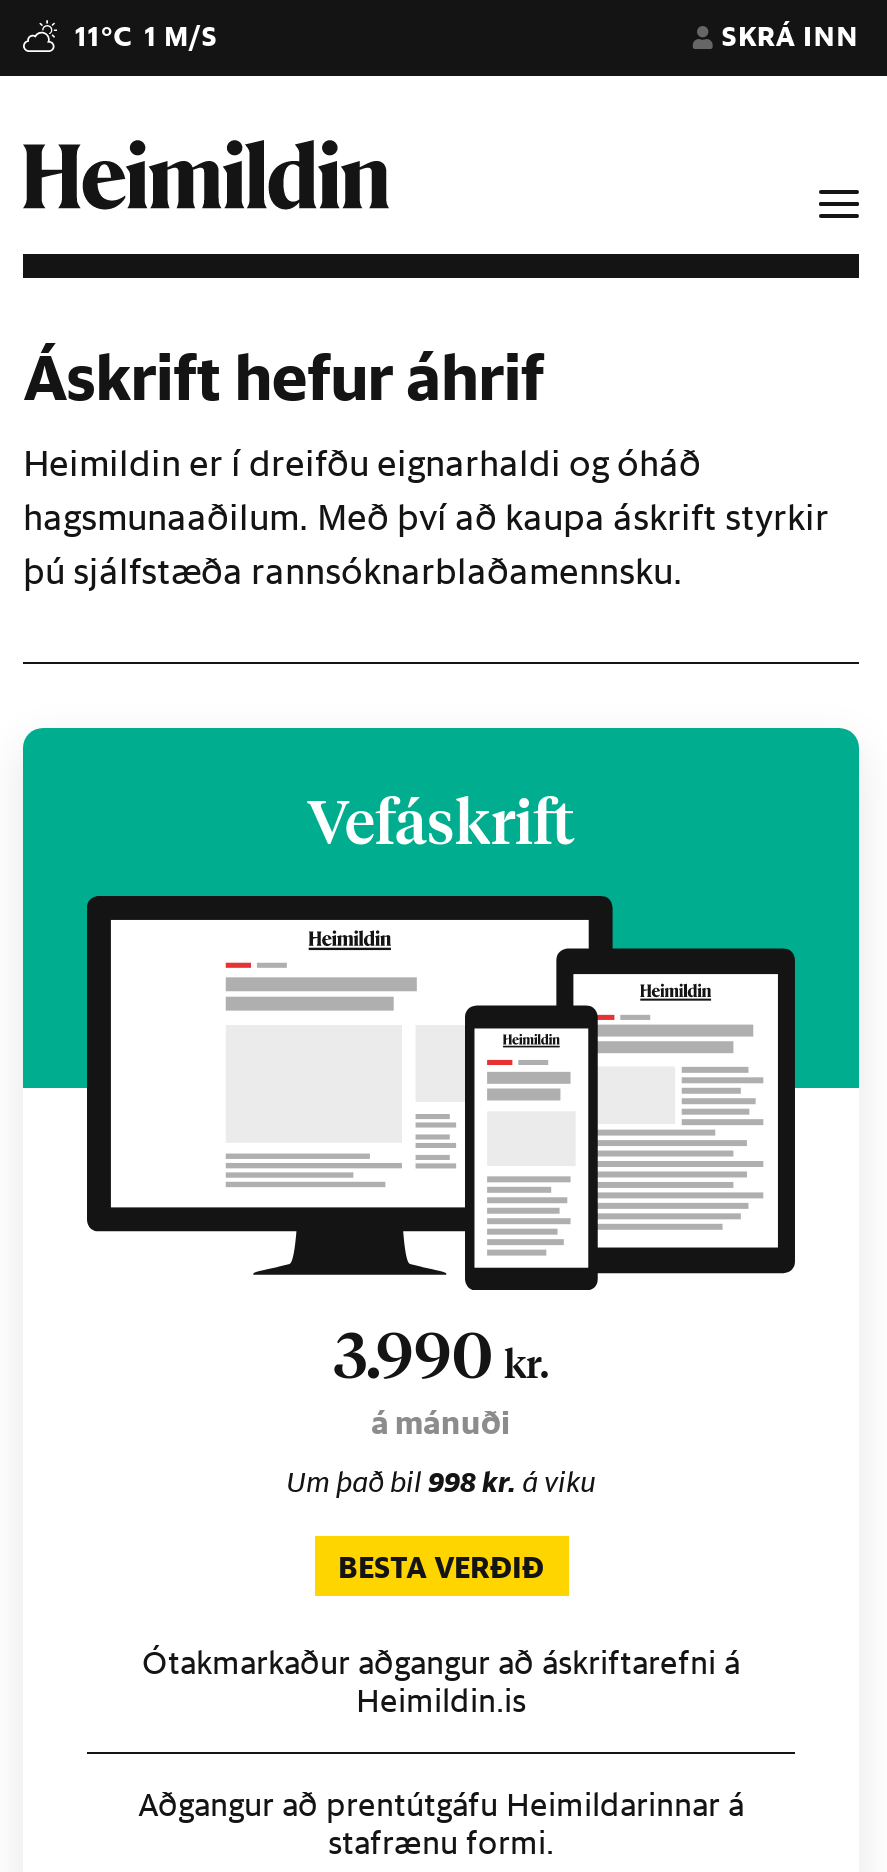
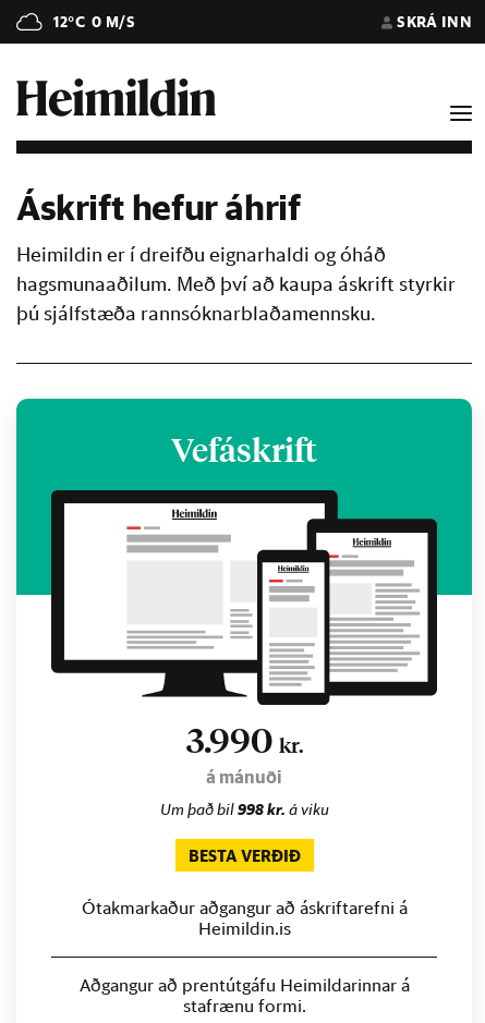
- 11°C 1 M/S
+ 12°C 0 M/S
